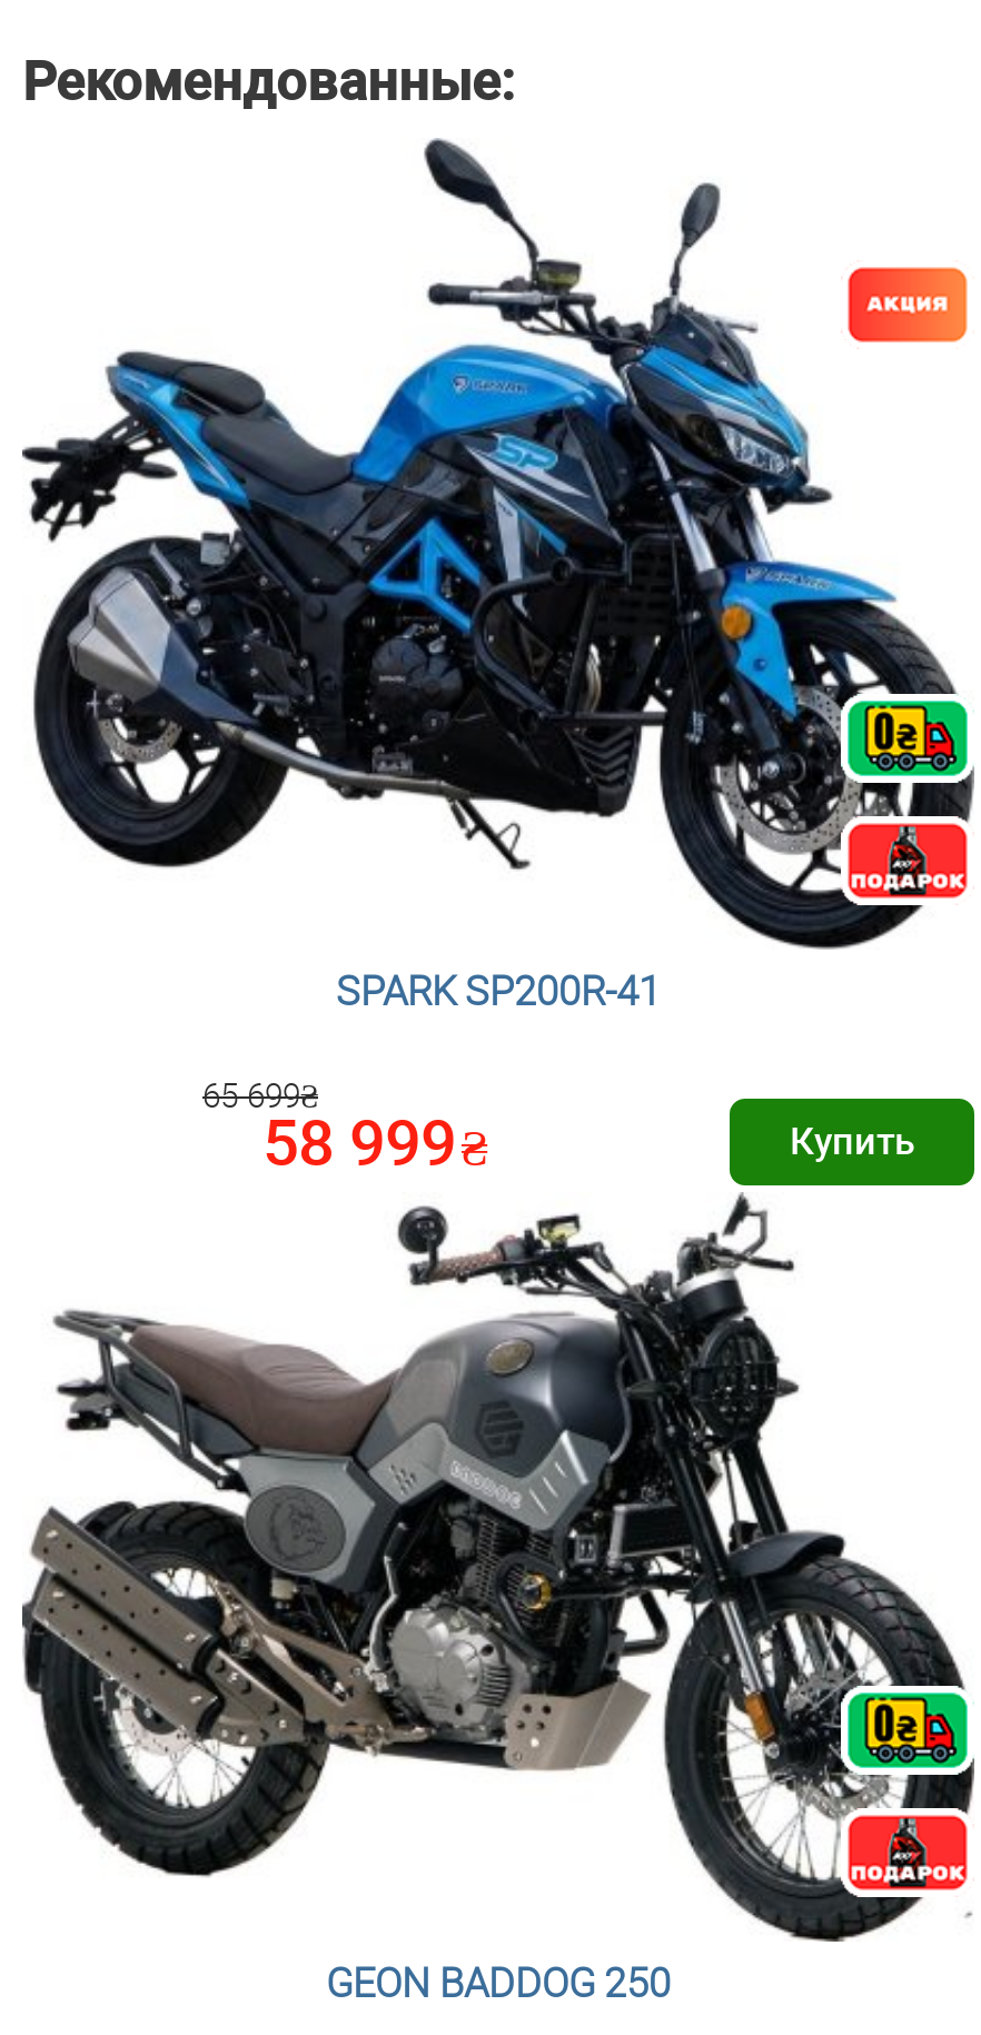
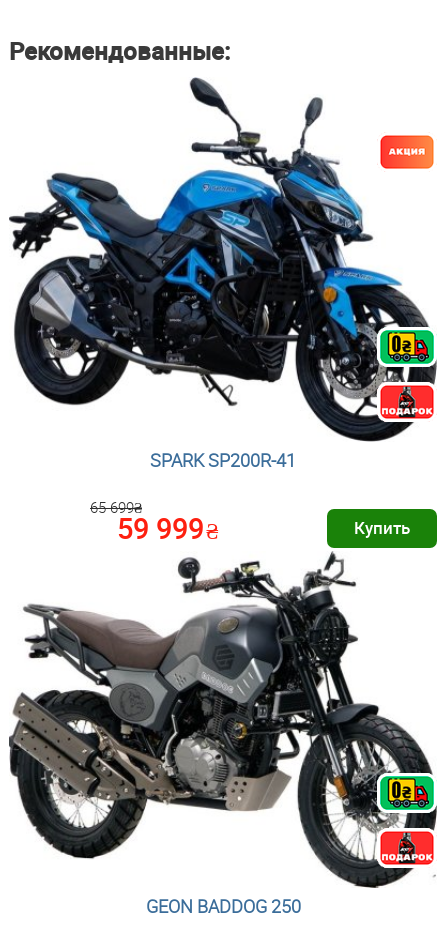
- 58 999 ₴
+ 59 999 ₴
